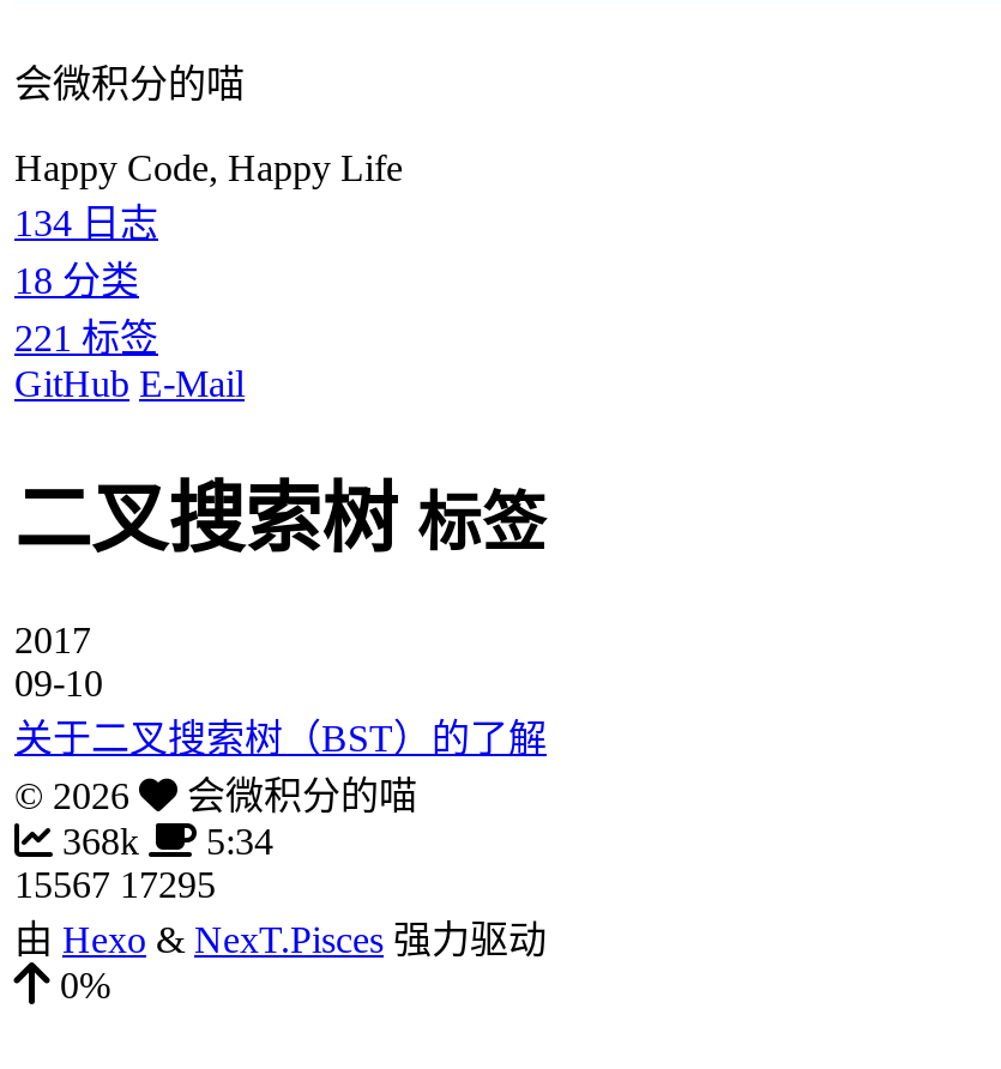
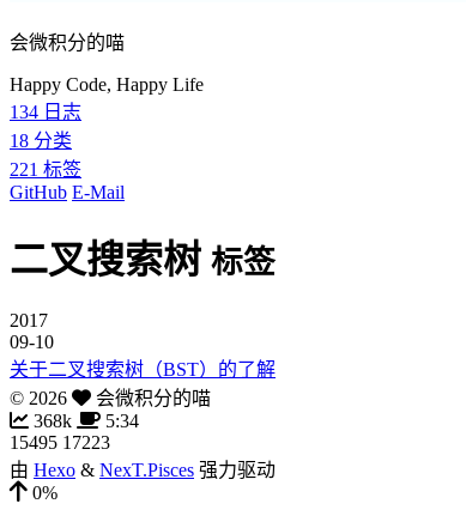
- 15567 17295
+ 15495 17223
